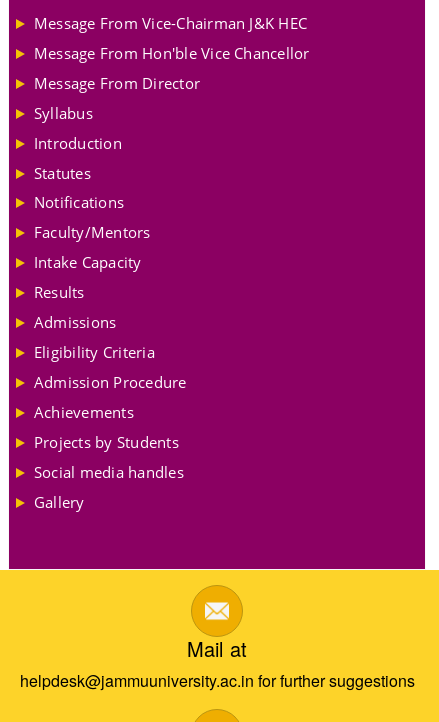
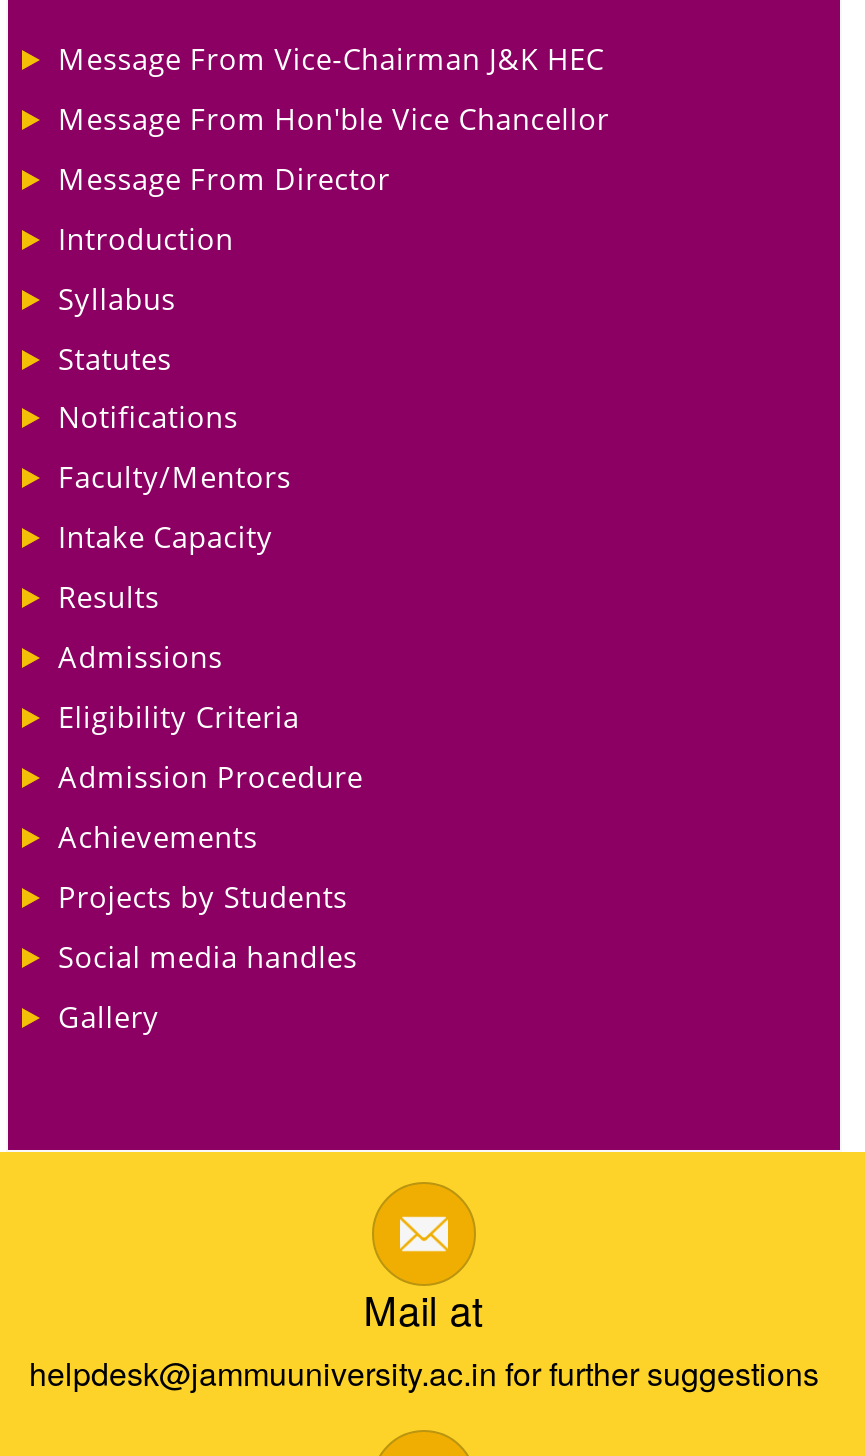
moved down: Syllabus

moved up: Introduction
